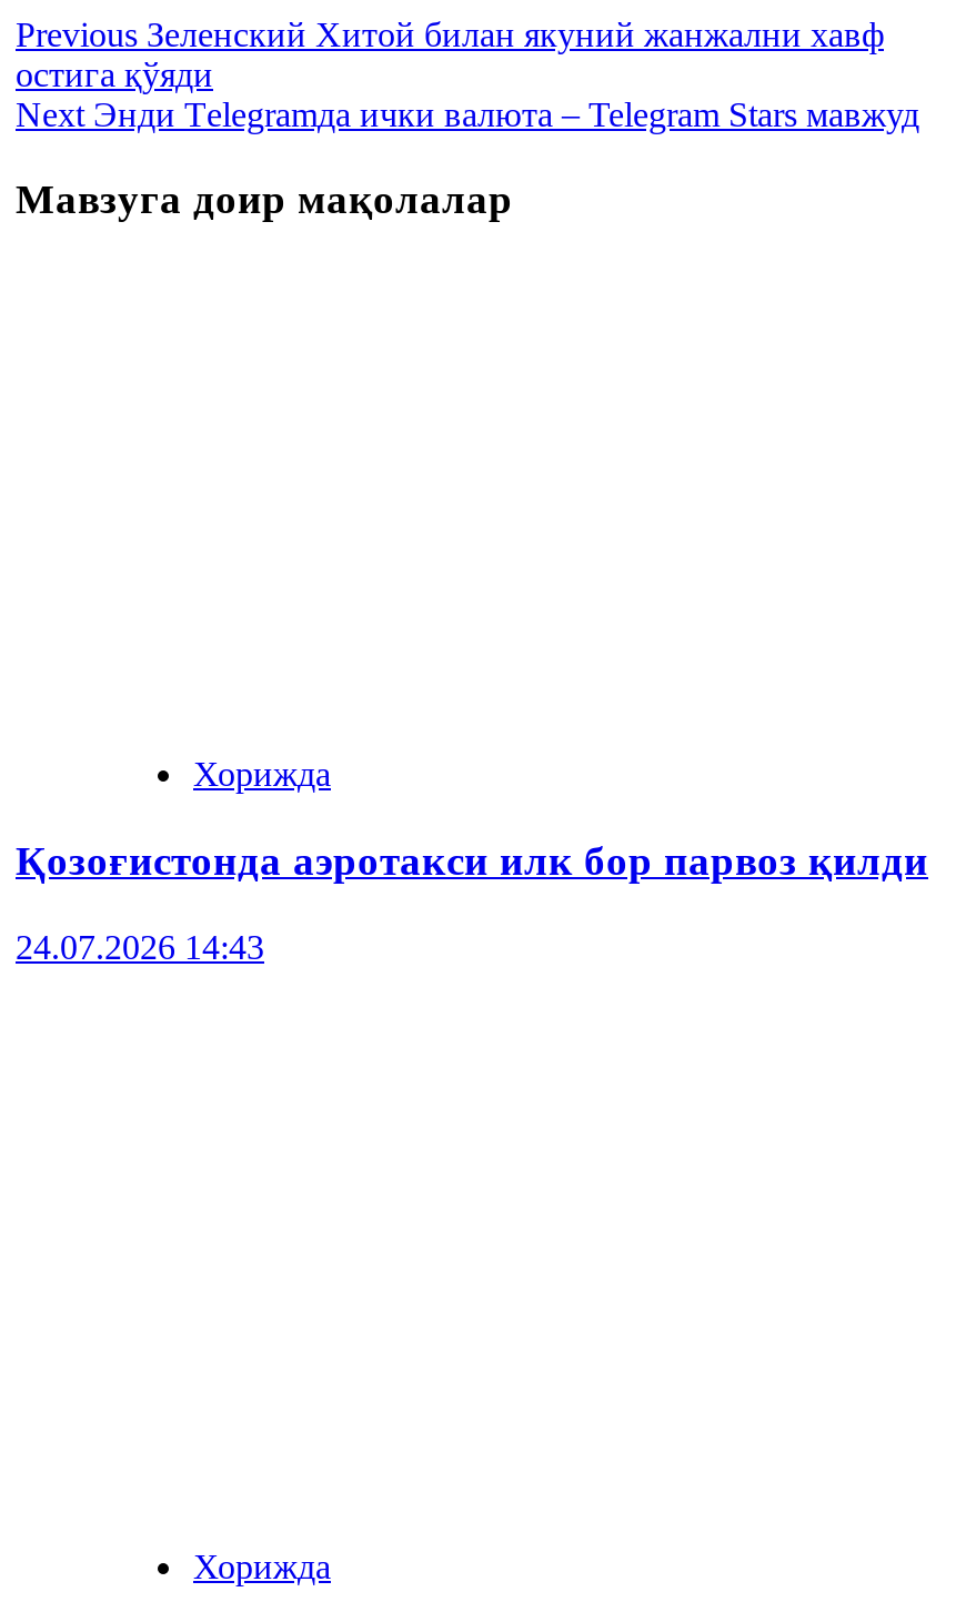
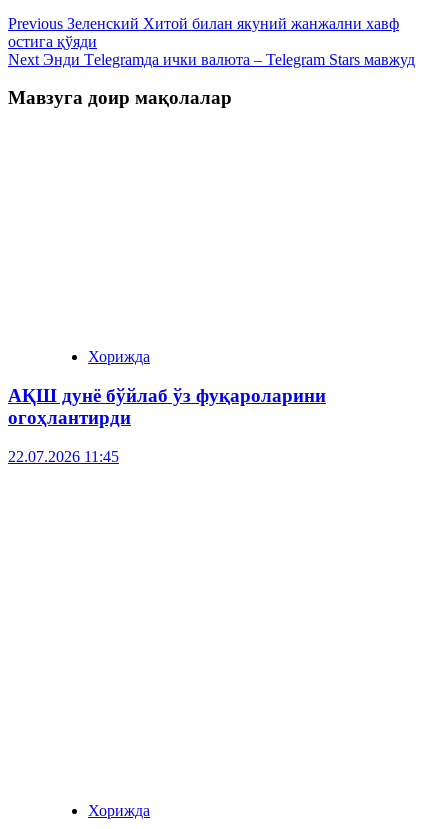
- Қозоғистонда аэротакси илк бор парвоз қилди
+ АҚШ дунё бўйлаб ўз фуқароларини
+ огоҳлантирди

- 24.07.2026 14:43
+ 22.07.2026 11:45
